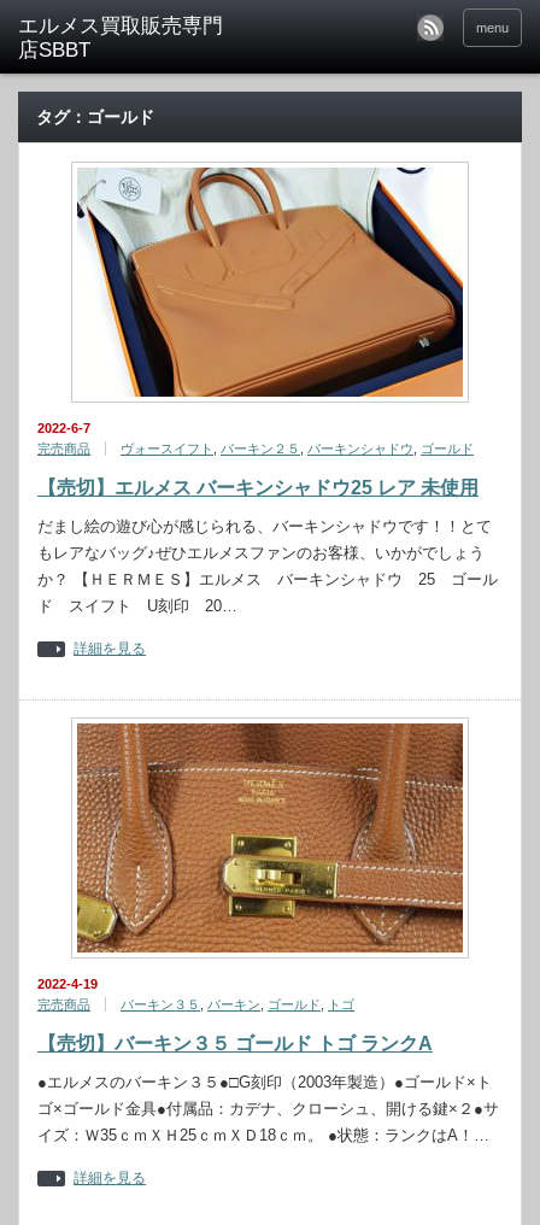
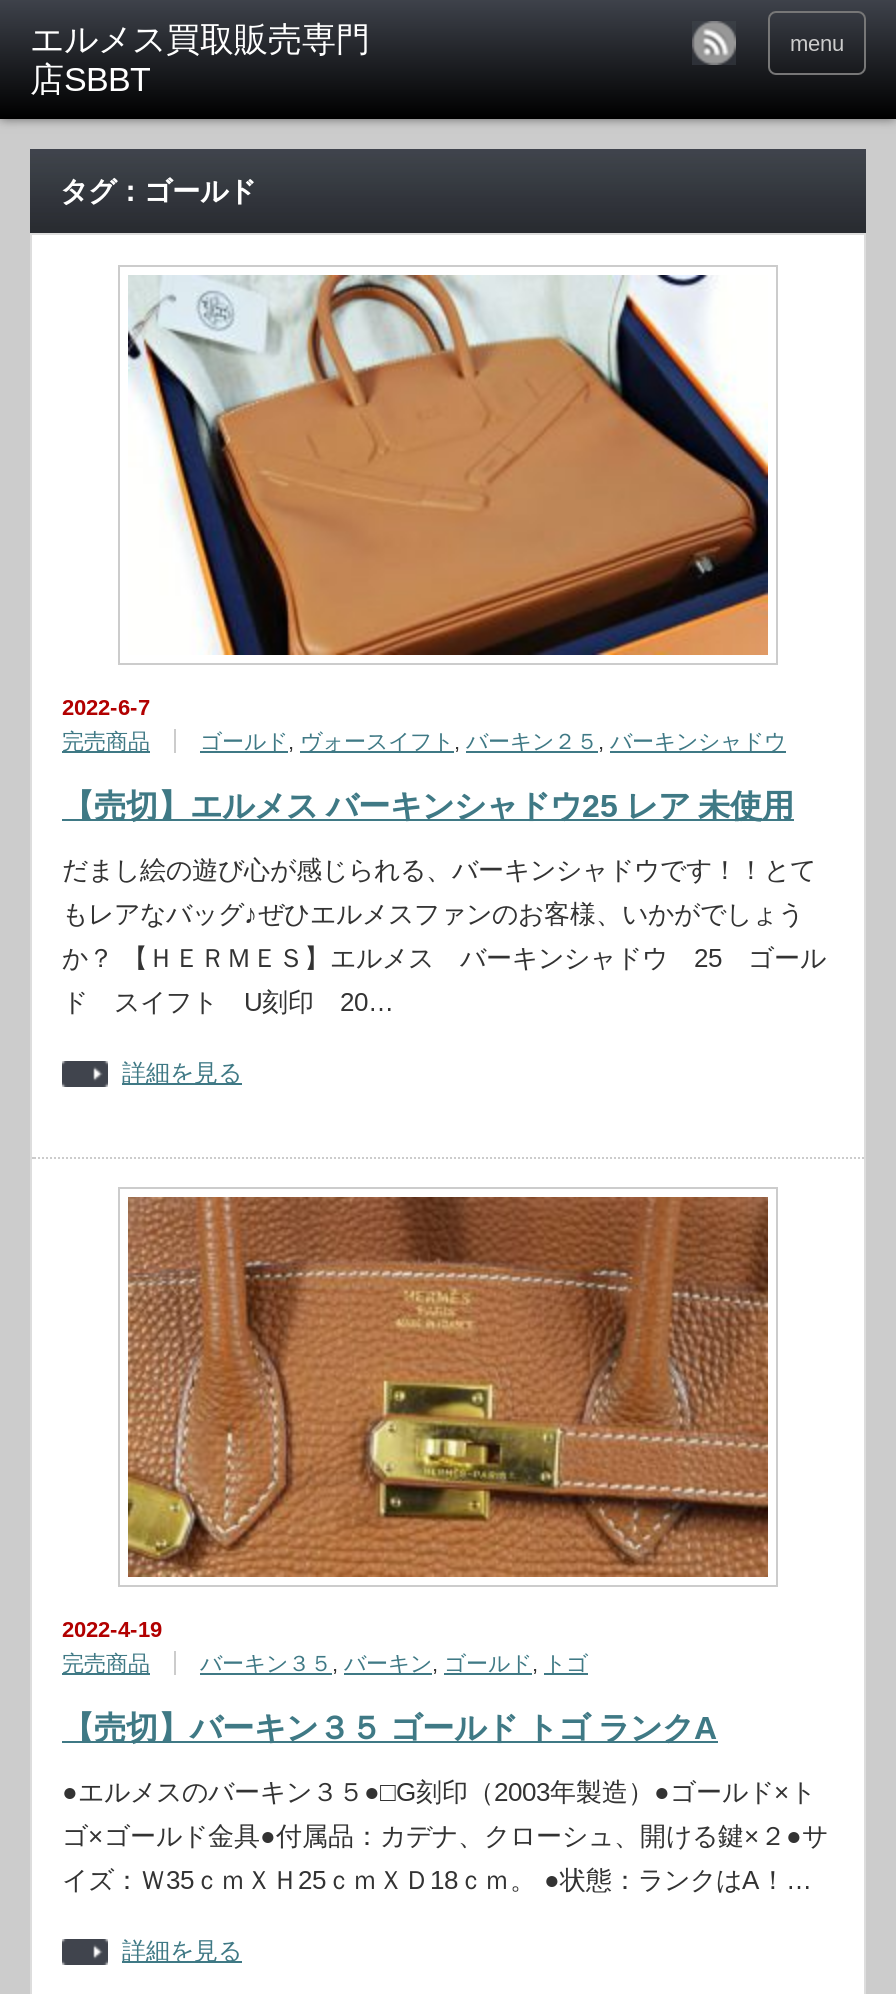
- ヴォースイフト,バーキン２５,バーキンシャドウ,ゴールド
+ ゴールド,ヴォースイフト,バーキン２５,バーキンシャドウ
